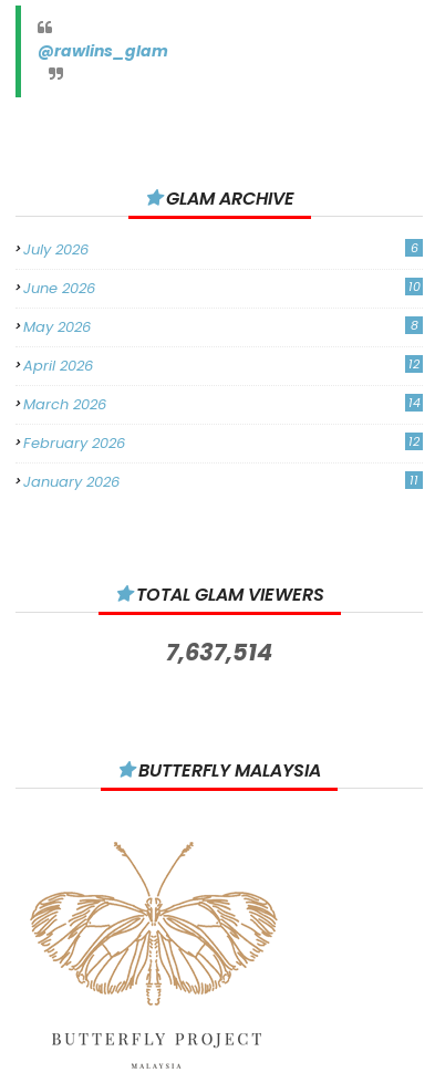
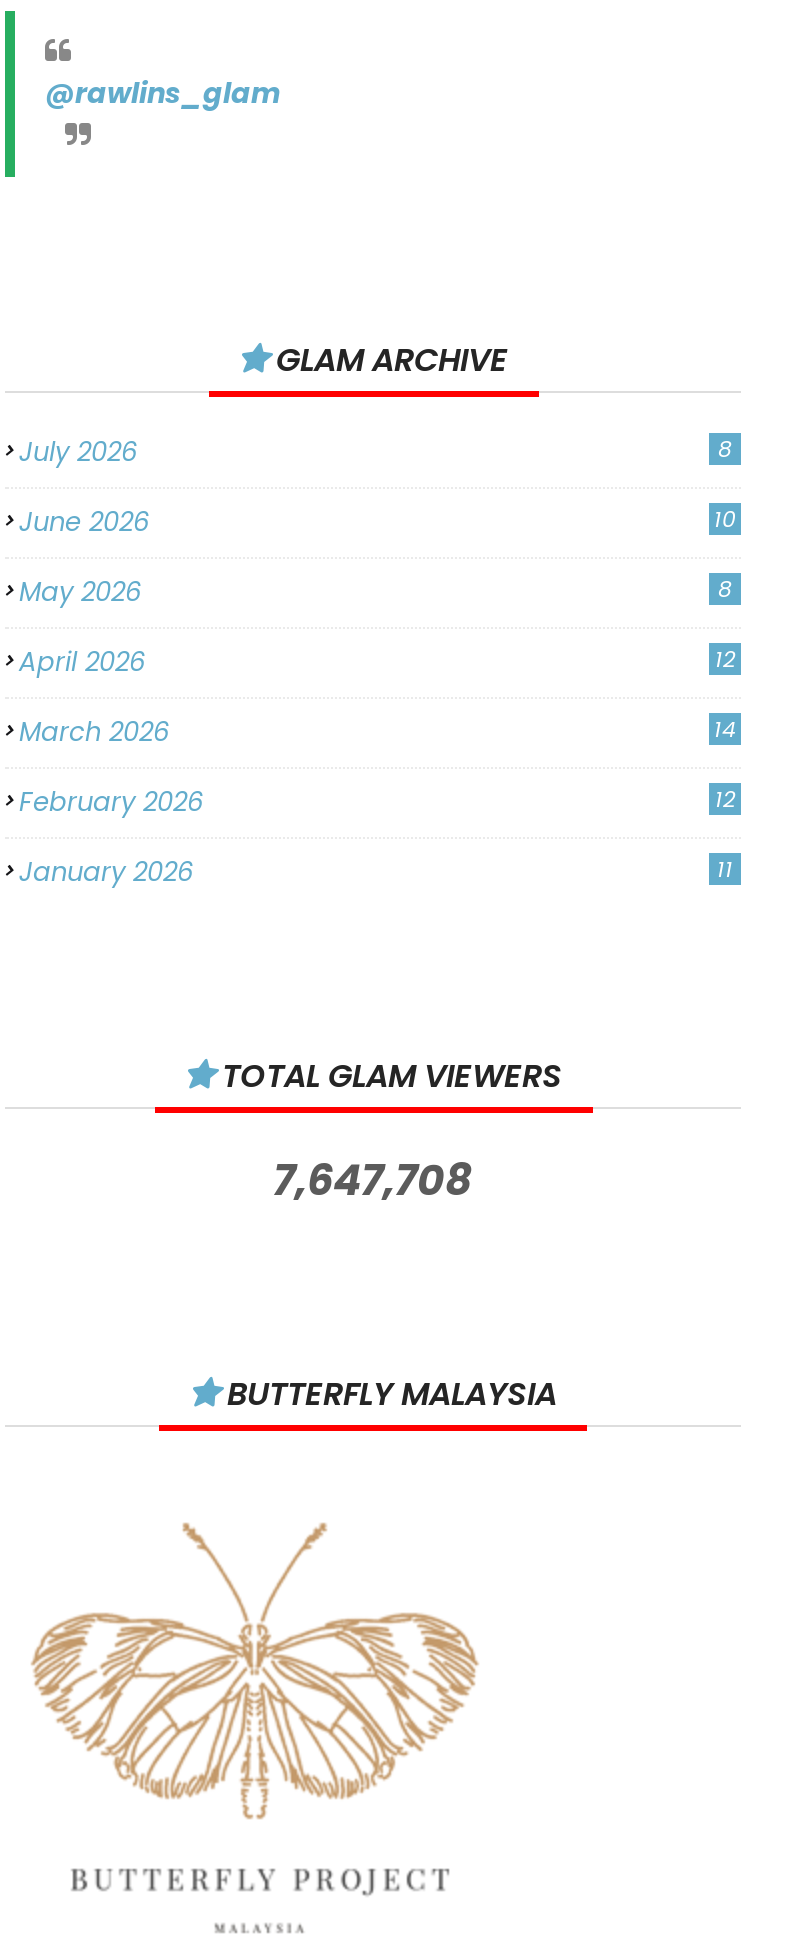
- 6
+ 8

- 7,637,514
+ 7,647,708
